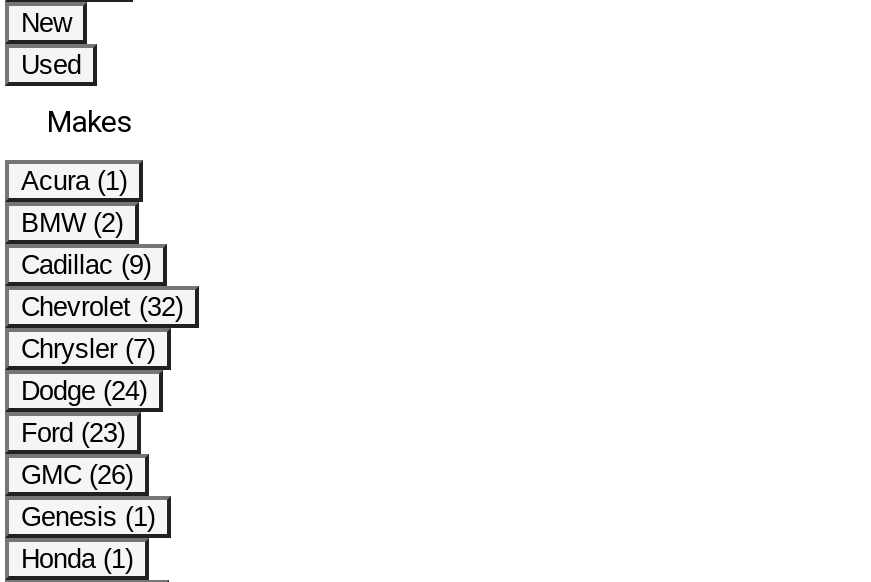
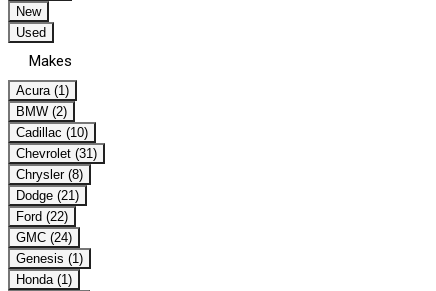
- Cadillac (9)
+ Cadillac (10)

- Chevrolet (32)
+ Chevrolet (31)

- Chrysler (7)
+ Chrysler (8)

- Dodge (24)
+ Dodge (21)

- Ford (23)
+ Ford (22)

- GMC (26)
+ GMC (24)
